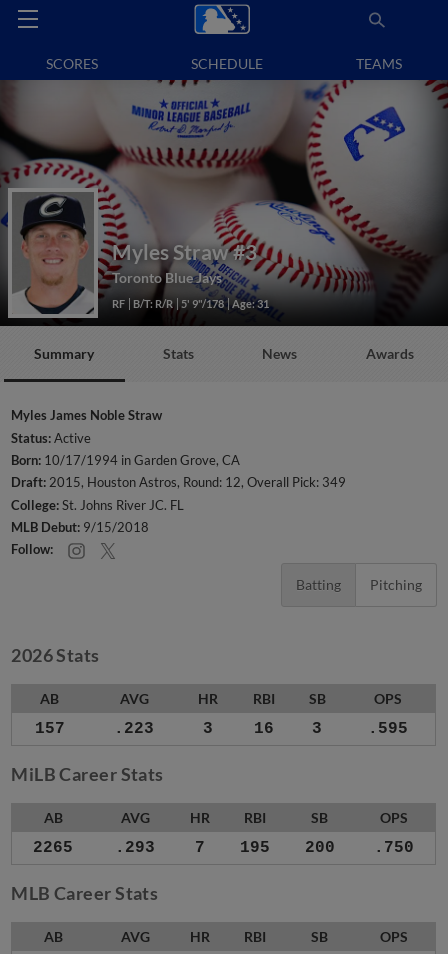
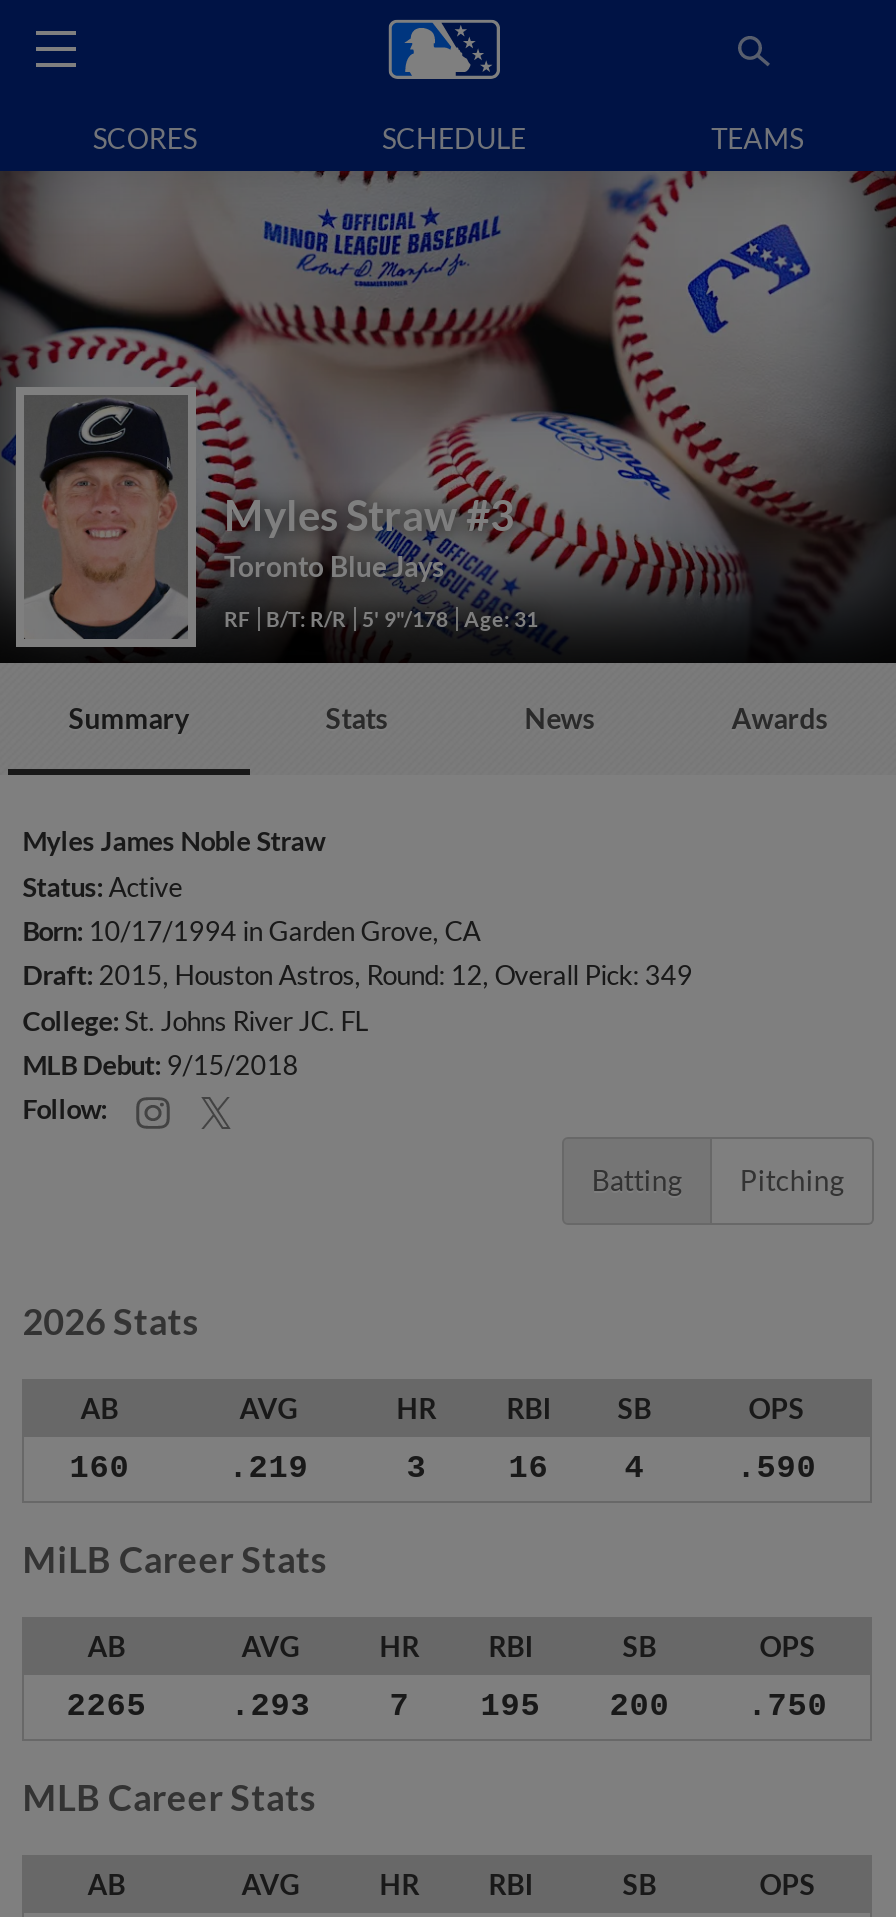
- 157
+ 160

- .223
+ .219

- 3
+ 4

- .595
+ .590
